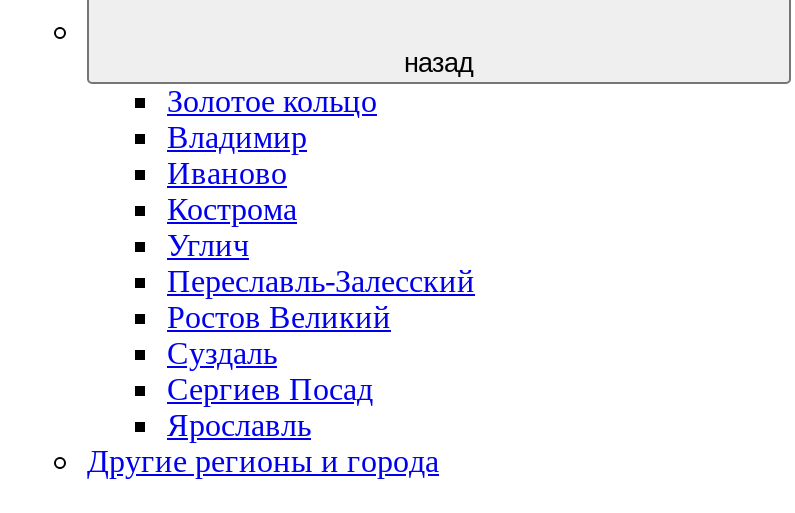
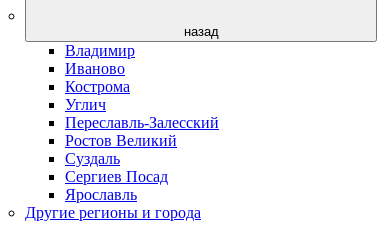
- Золотое кольцо
